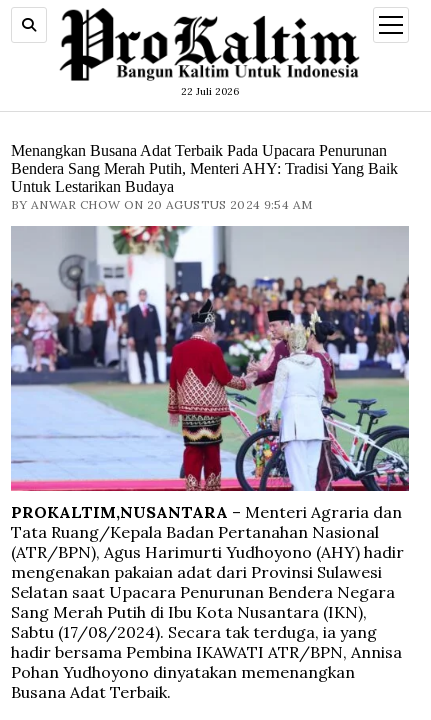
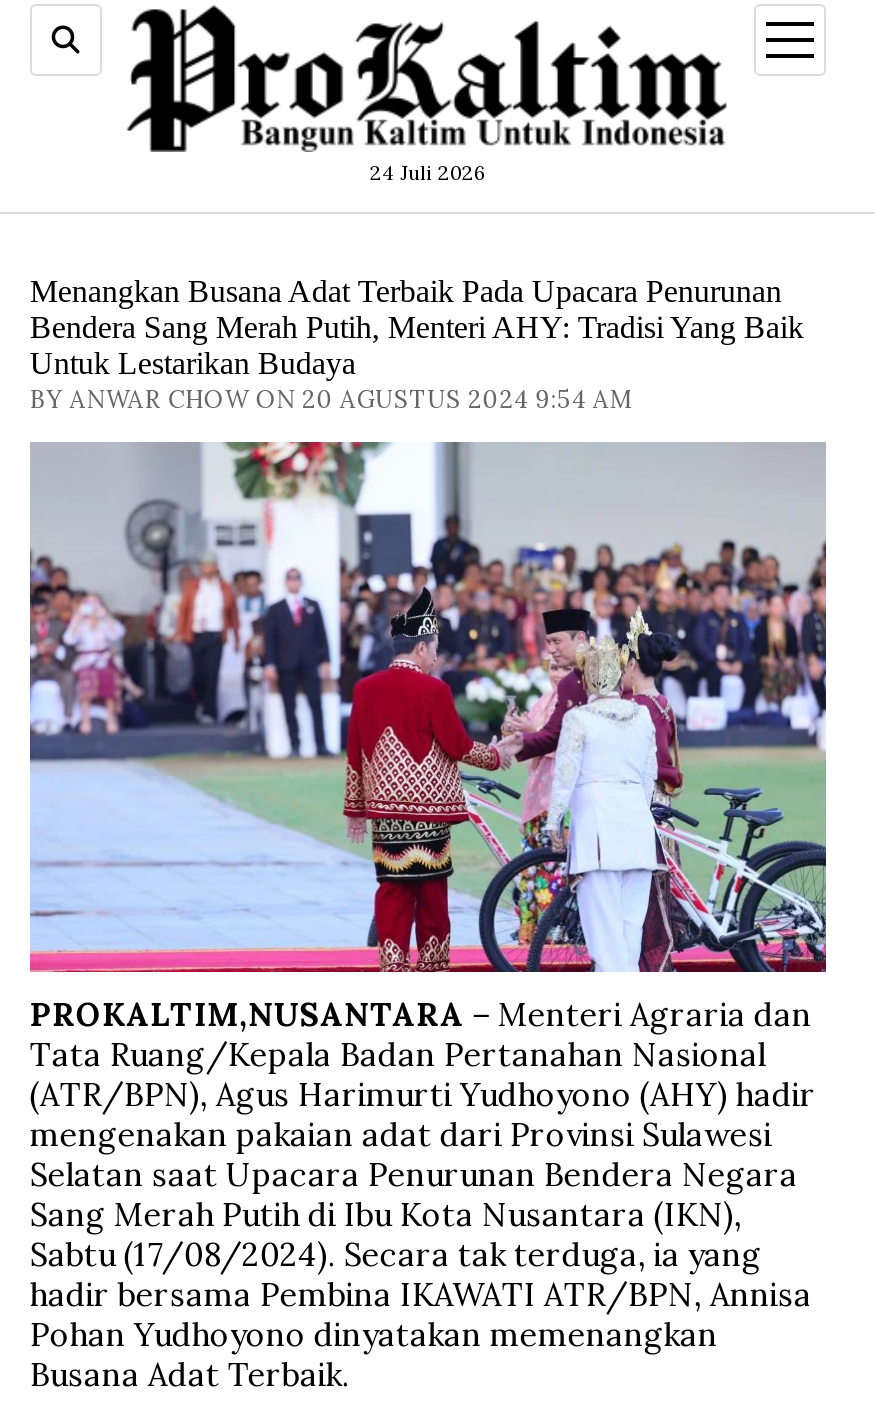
- 22 Juli 2026
+ 24 Juli 2026
